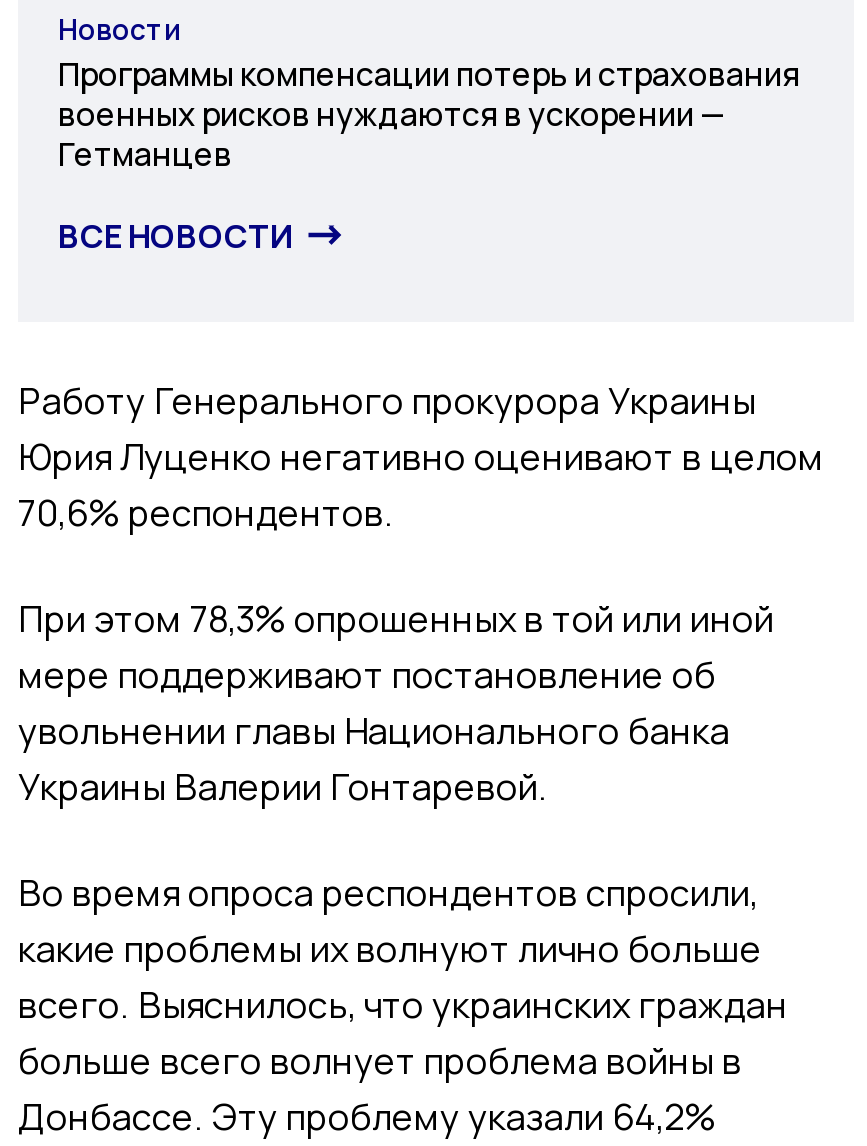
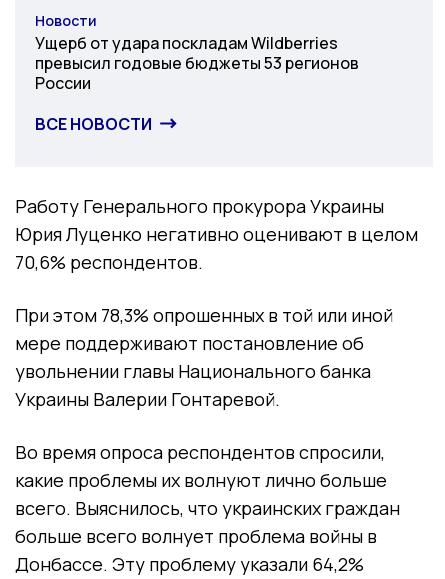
- Программы компенсации потерь и страхования
- военных рисков нуждаются в ускорении —
- Гетманцев
+ Ущерб от удара поскладам Wildberries
+ превысил годовые бюджеты 53 регионов
+ России
